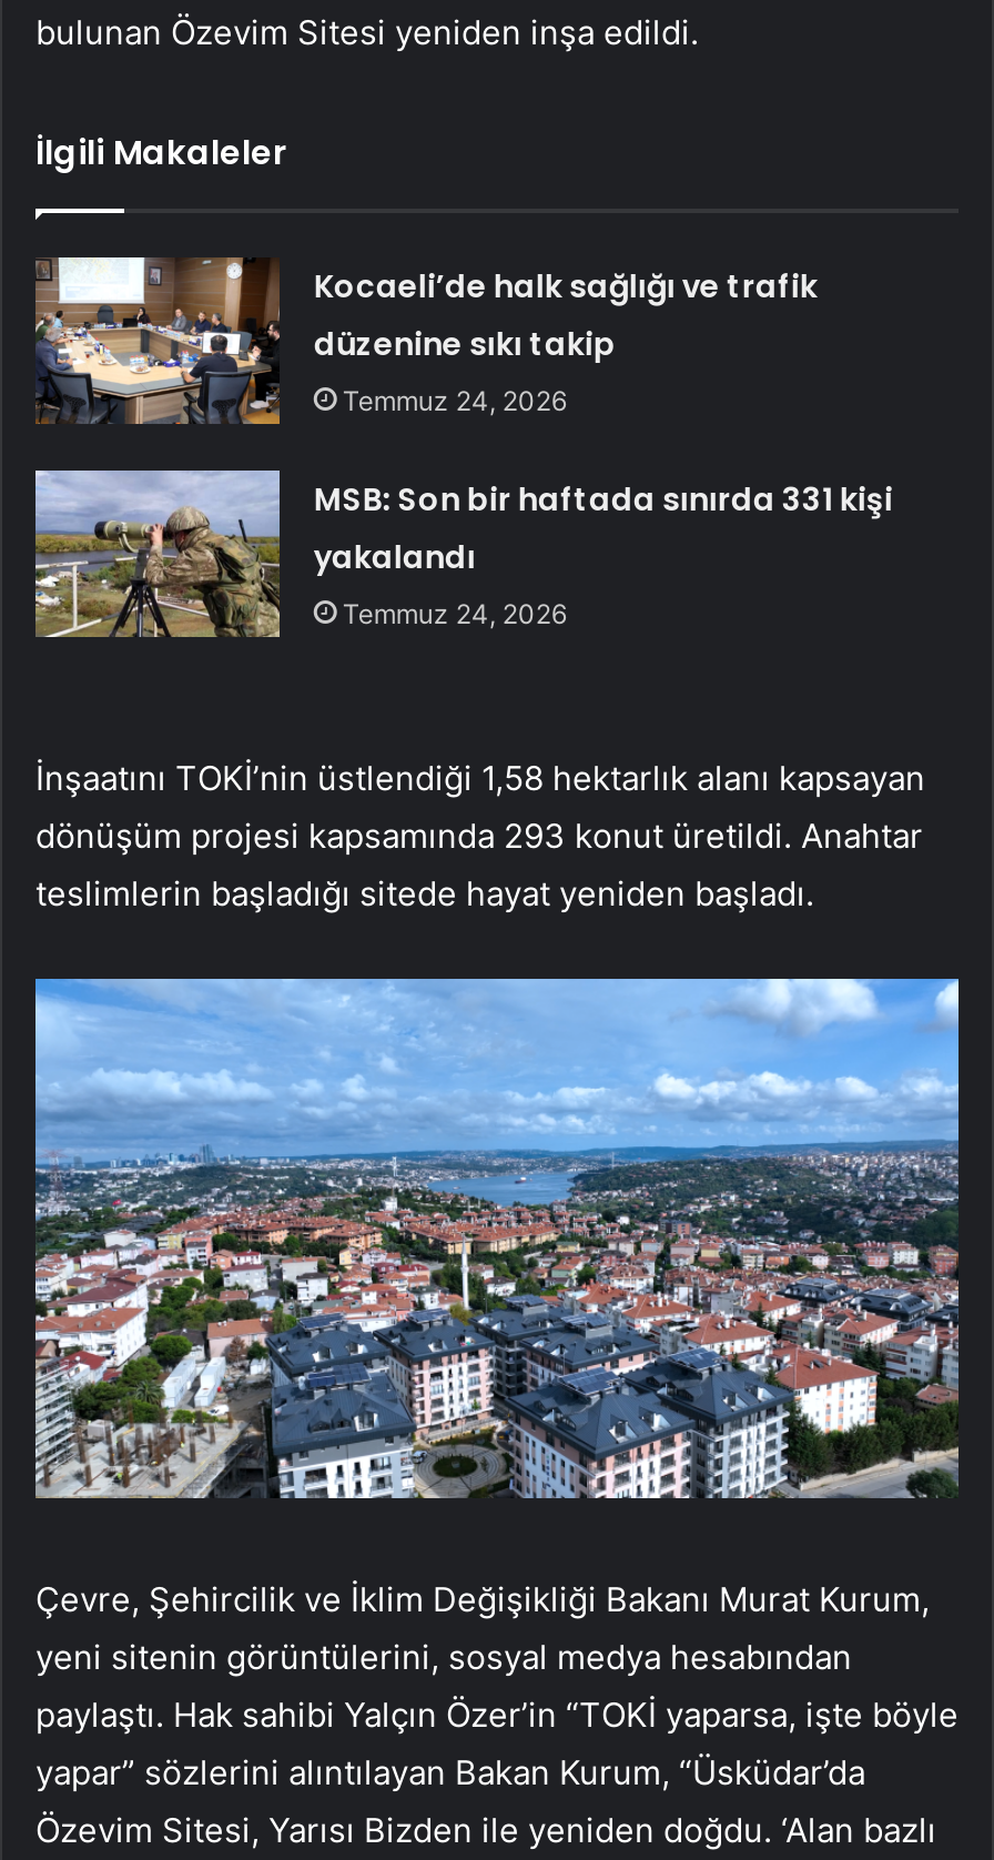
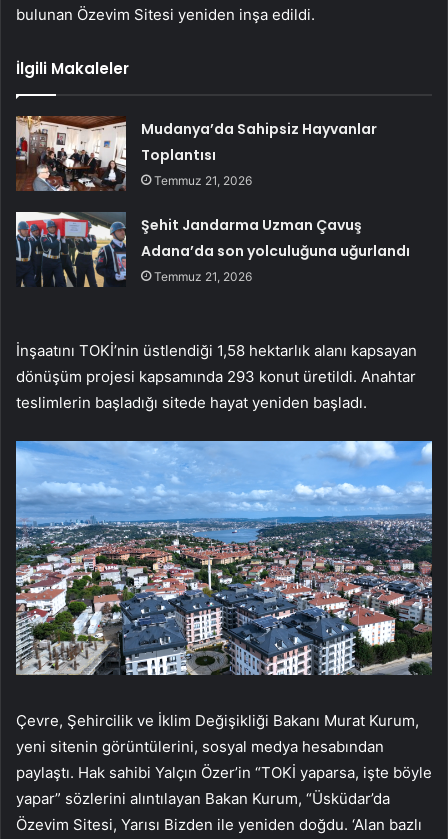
- [image]
- Kocaeli’de halk sağlığı ve trafik
- düzenine sıkı takip
- Temmuz 24, 2026
+ [image]
+ Mudanya’da Sahipsiz Hayvanlar
+ Toplantısı
+ Temmuz 21, 2026

- [image]
- MSB: Son bir haftada sınırda 331 kişi
- yakalandı
- Temmuz 24, 2026
+ [image]
+ Şehit Jandarma Uzman Çavuş
+ Adana’da son yolculuğuna uğurlandı
+ Temmuz 21, 2026
